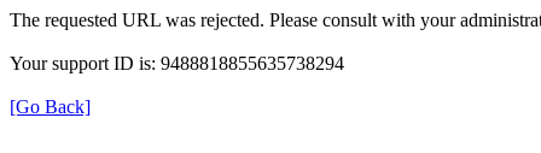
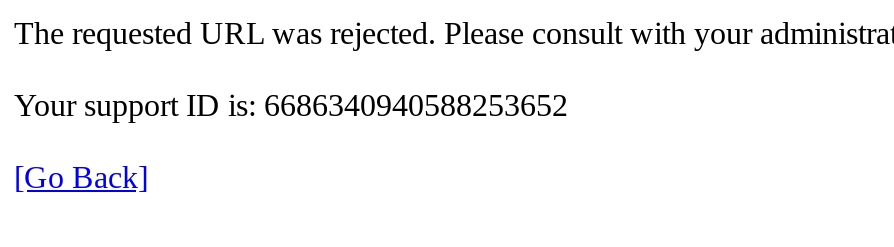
- Your support ID is: 9488818855635738294
+ Your support ID is: 6686340940588253652
